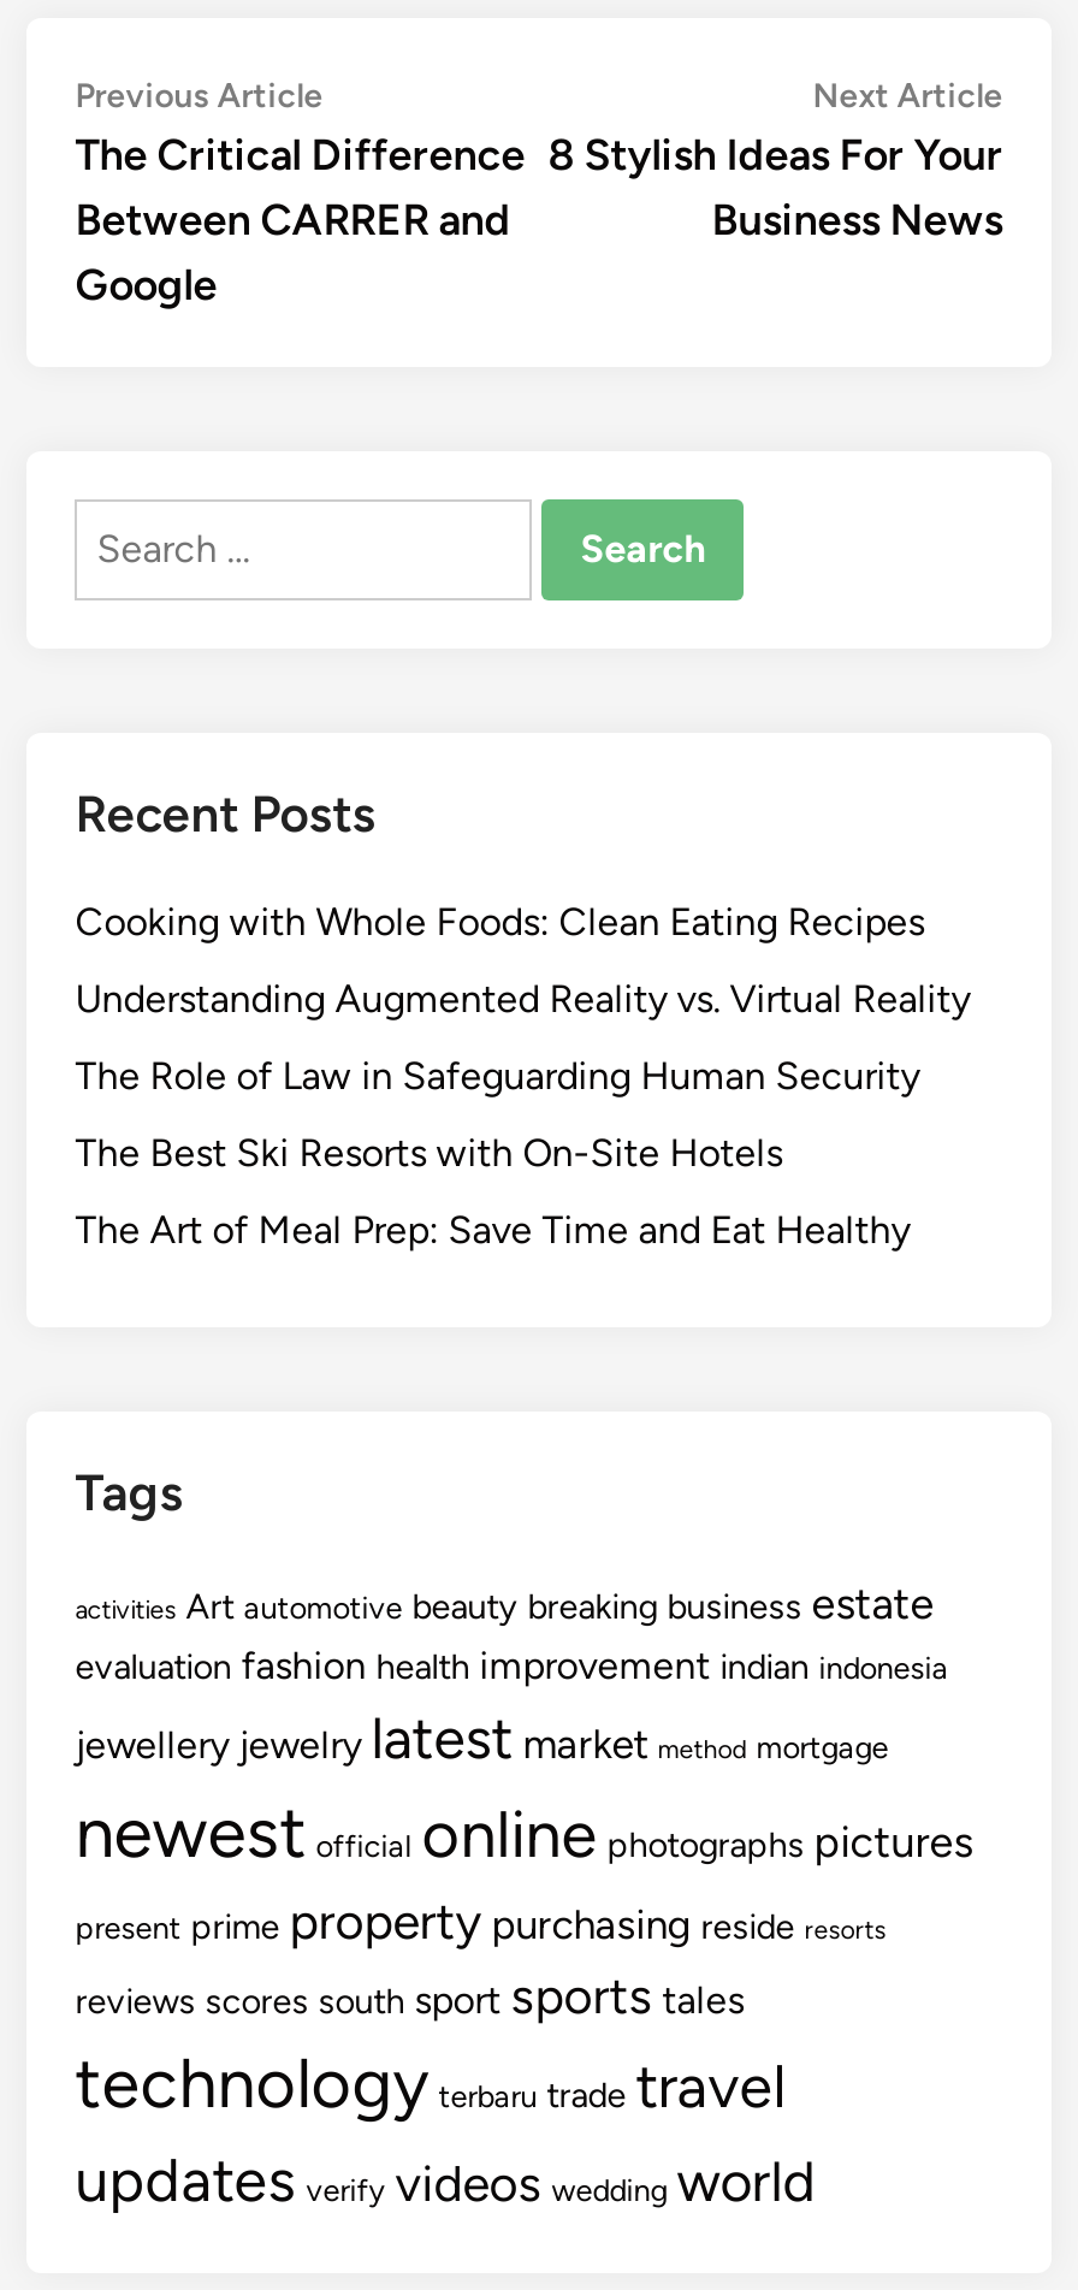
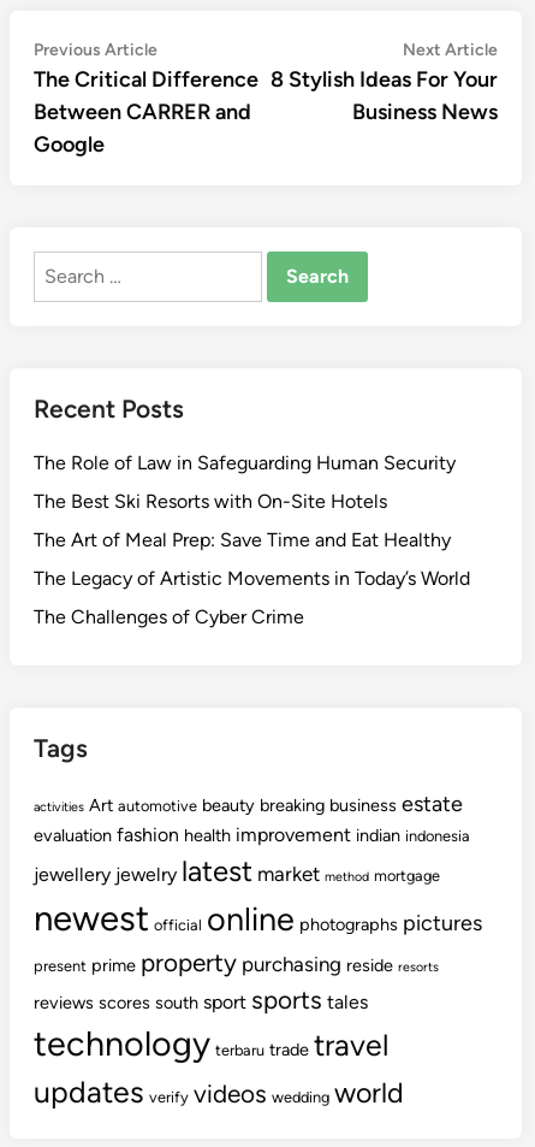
- Cooking with Whole Foods: Clean Eating Recipes
- Understanding Augmented Reality vs. Virtual Reality

moved up: The Role of Law in Safeguarding Human Security | The Best Ski Resorts with On-Site Hotels | The Art of Meal Prep: Save Time and Eat Healthy

+ The Legacy of Artistic Movements in Today’s World
+ The Challenges of Cyber Crime
